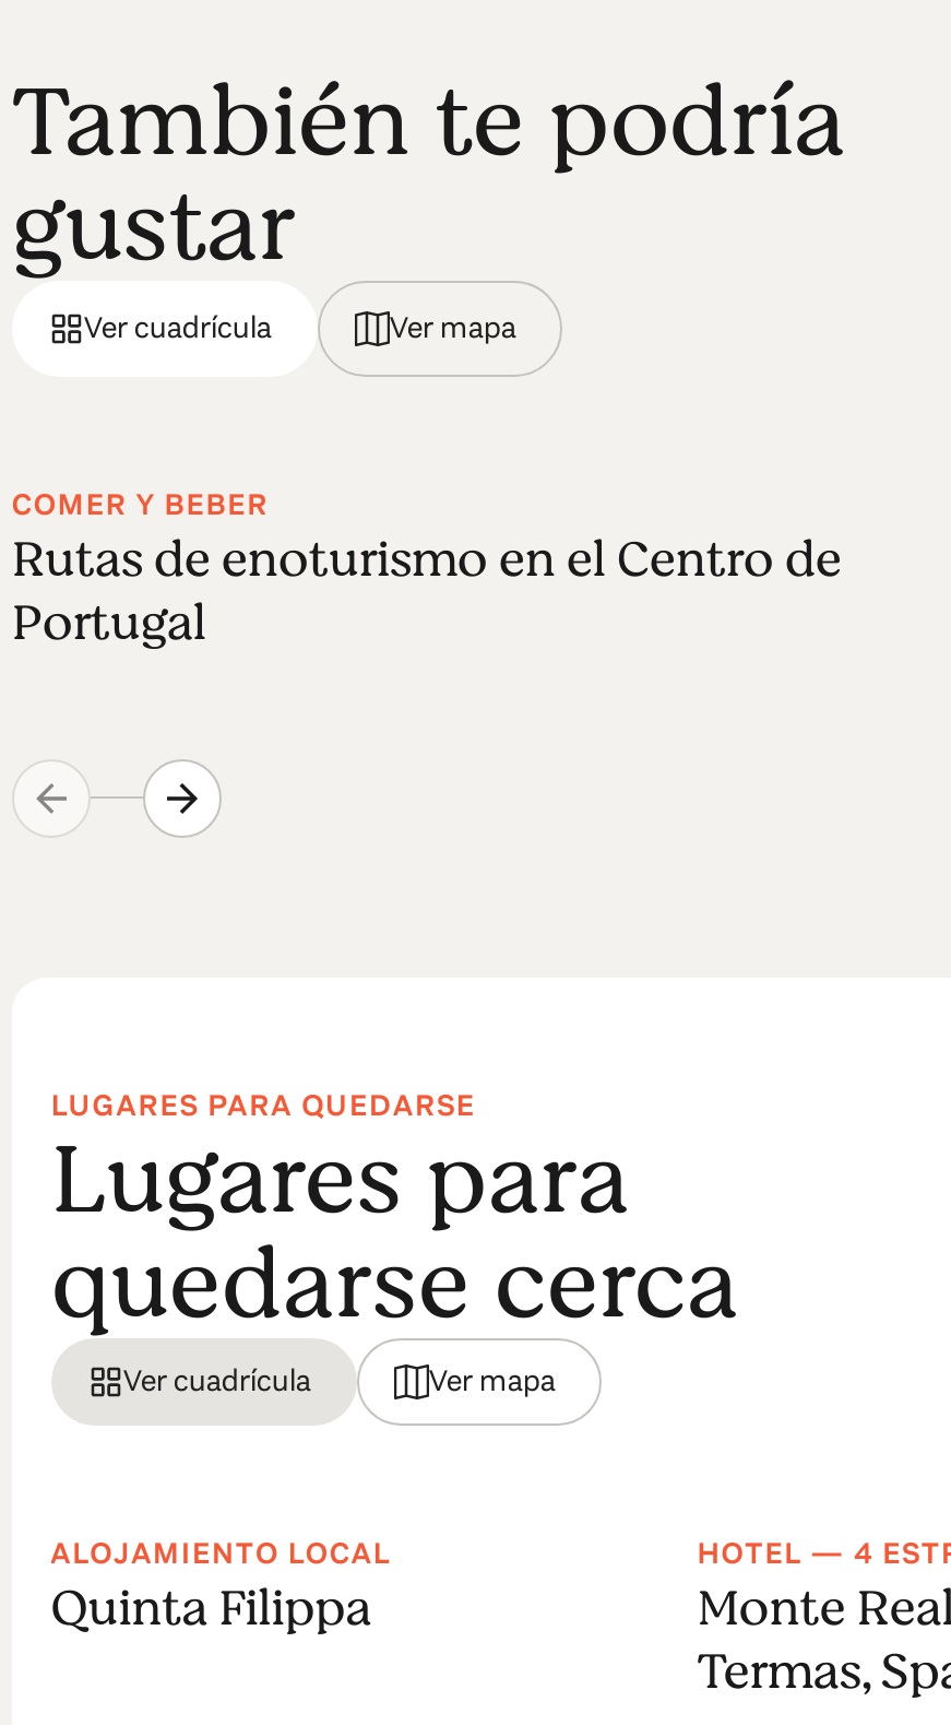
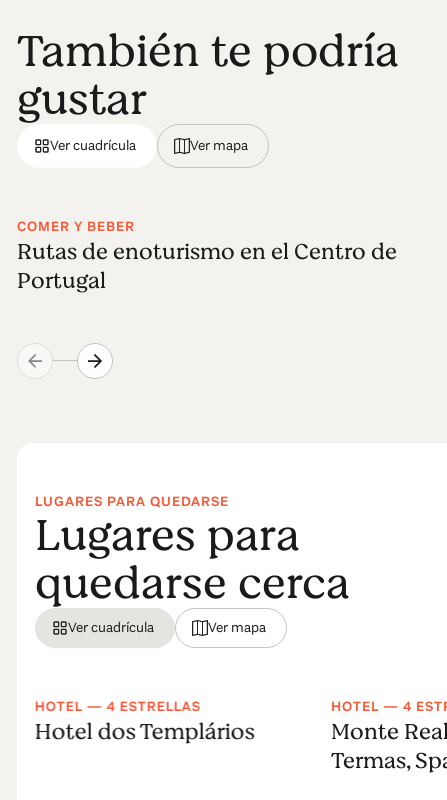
- ALOJAMIENTO LOCAL
- Quinta Filippa
+ HOTEL — 4 ESTRELLAS
+ Hotel dos Templários
